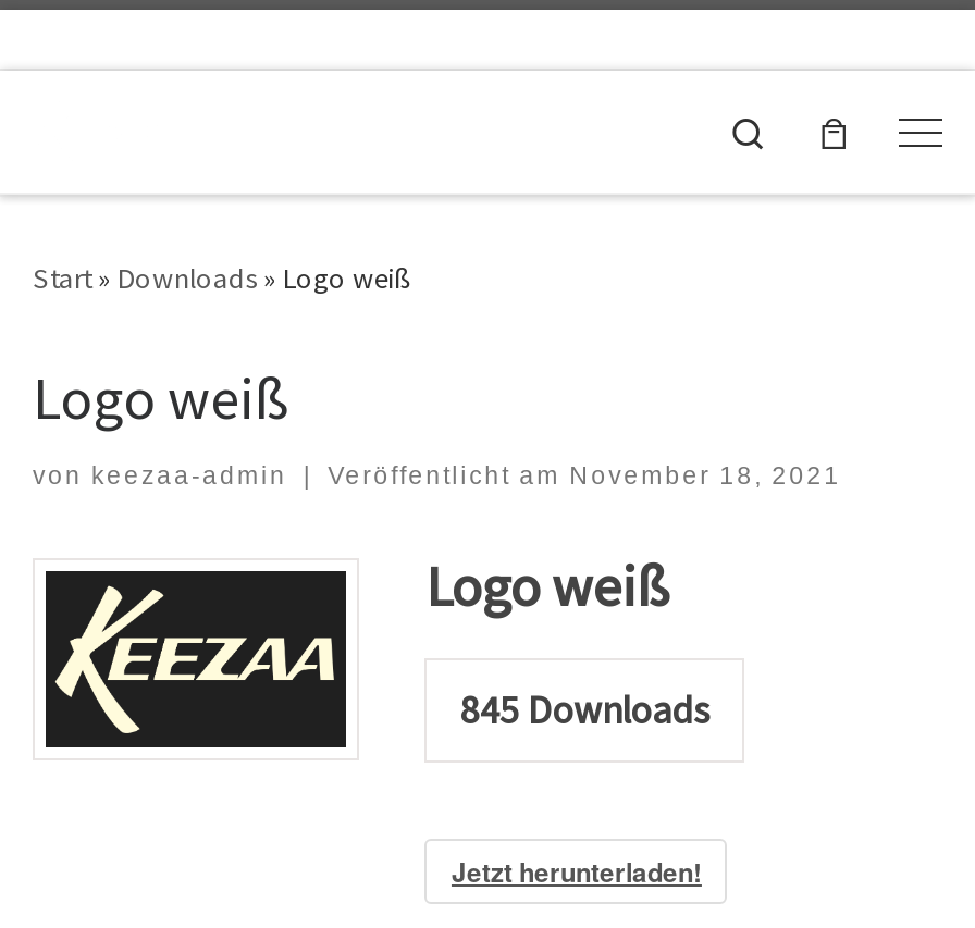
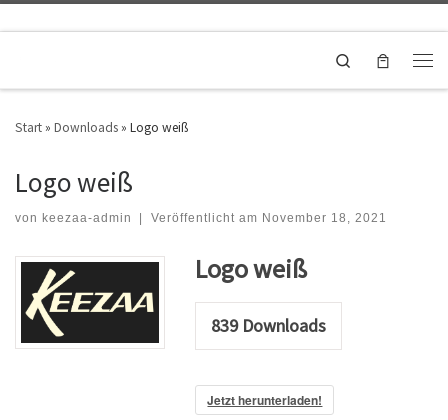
- 845 Downloads
+ 839 Downloads
